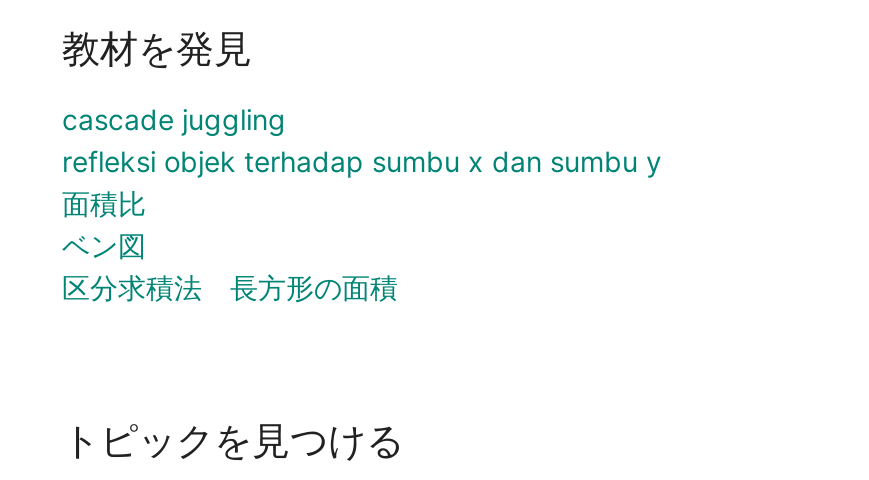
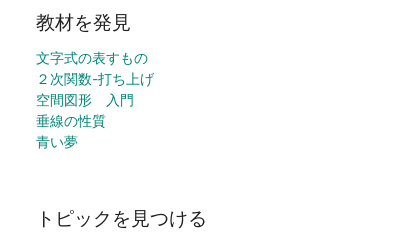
- cascade juggling
- refleksi objek terhadap sumbu x dan sumbu y
- 面積比
- ベン図
- 区分求積法 長方形の面積
+ 文字式の表すもの
+ ２次関数-打ち上げ
+ 空間図形 入門
+ 垂線の性質
+ 青い夢
